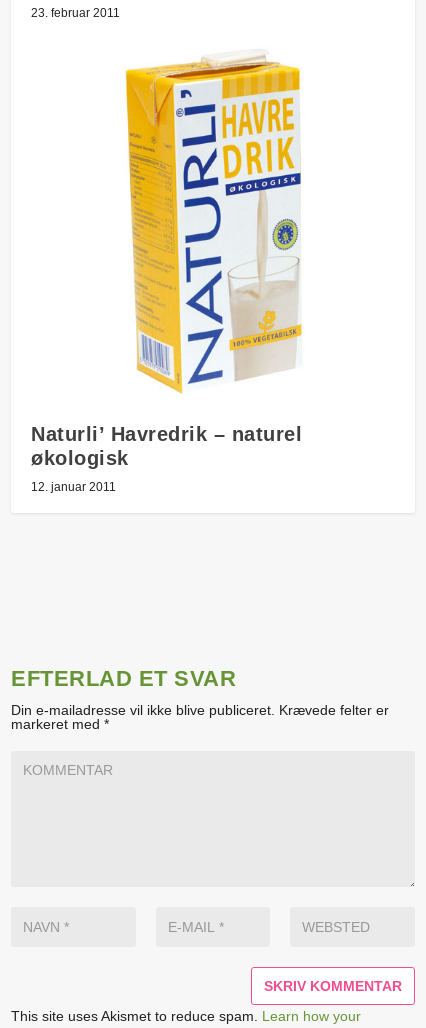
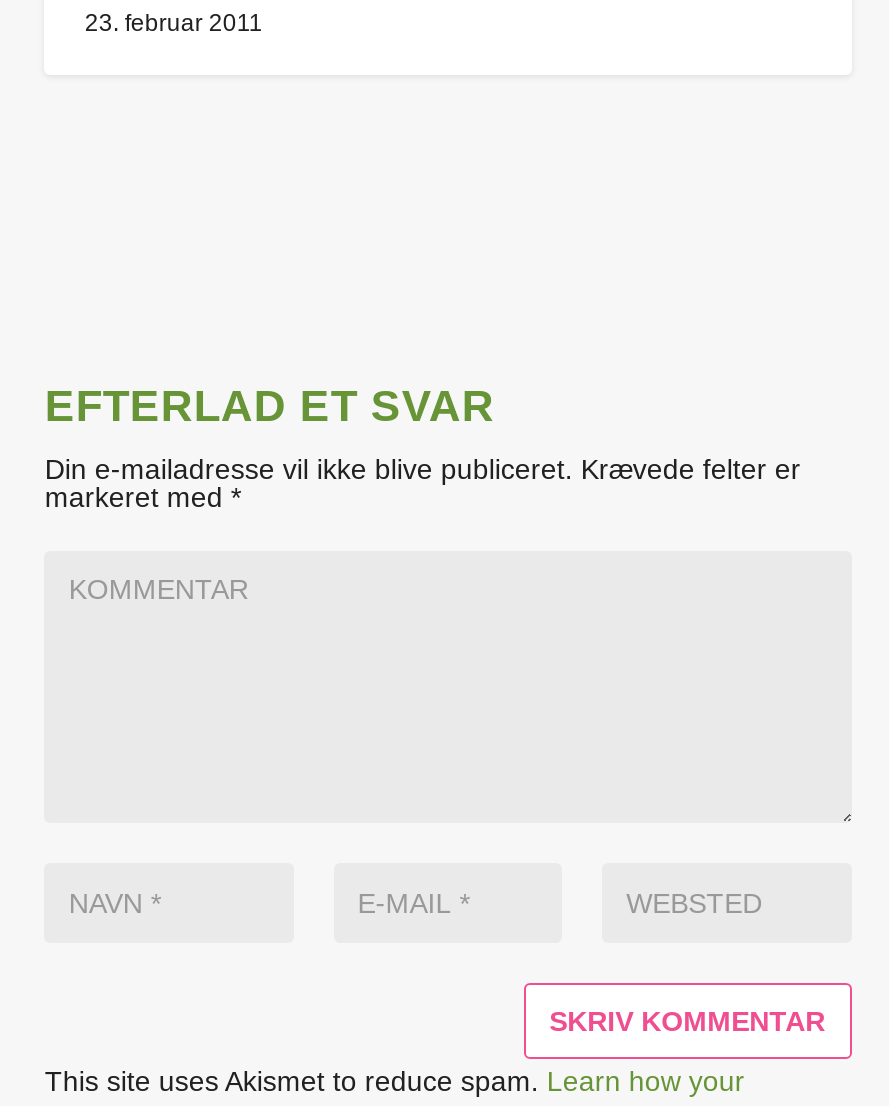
- [image]
- Naturli’ Havredrik – naturel
- økologisk
- 12. januar 2011
